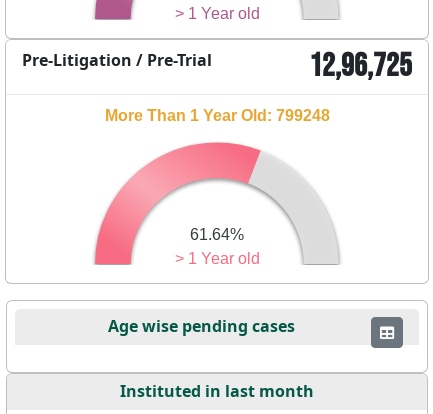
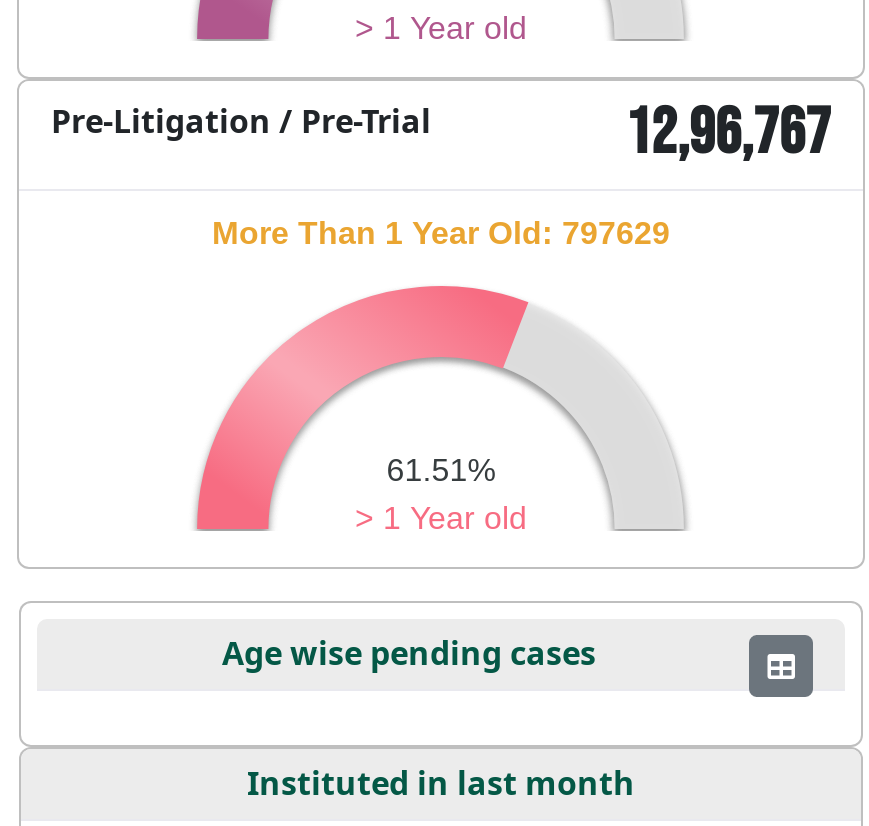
- 12,96,725
+ 12,96,767

- More Than 1 Year Old: 799248
+ More Than 1 Year Old: 797629

- 61.64%
+ 61.51%
